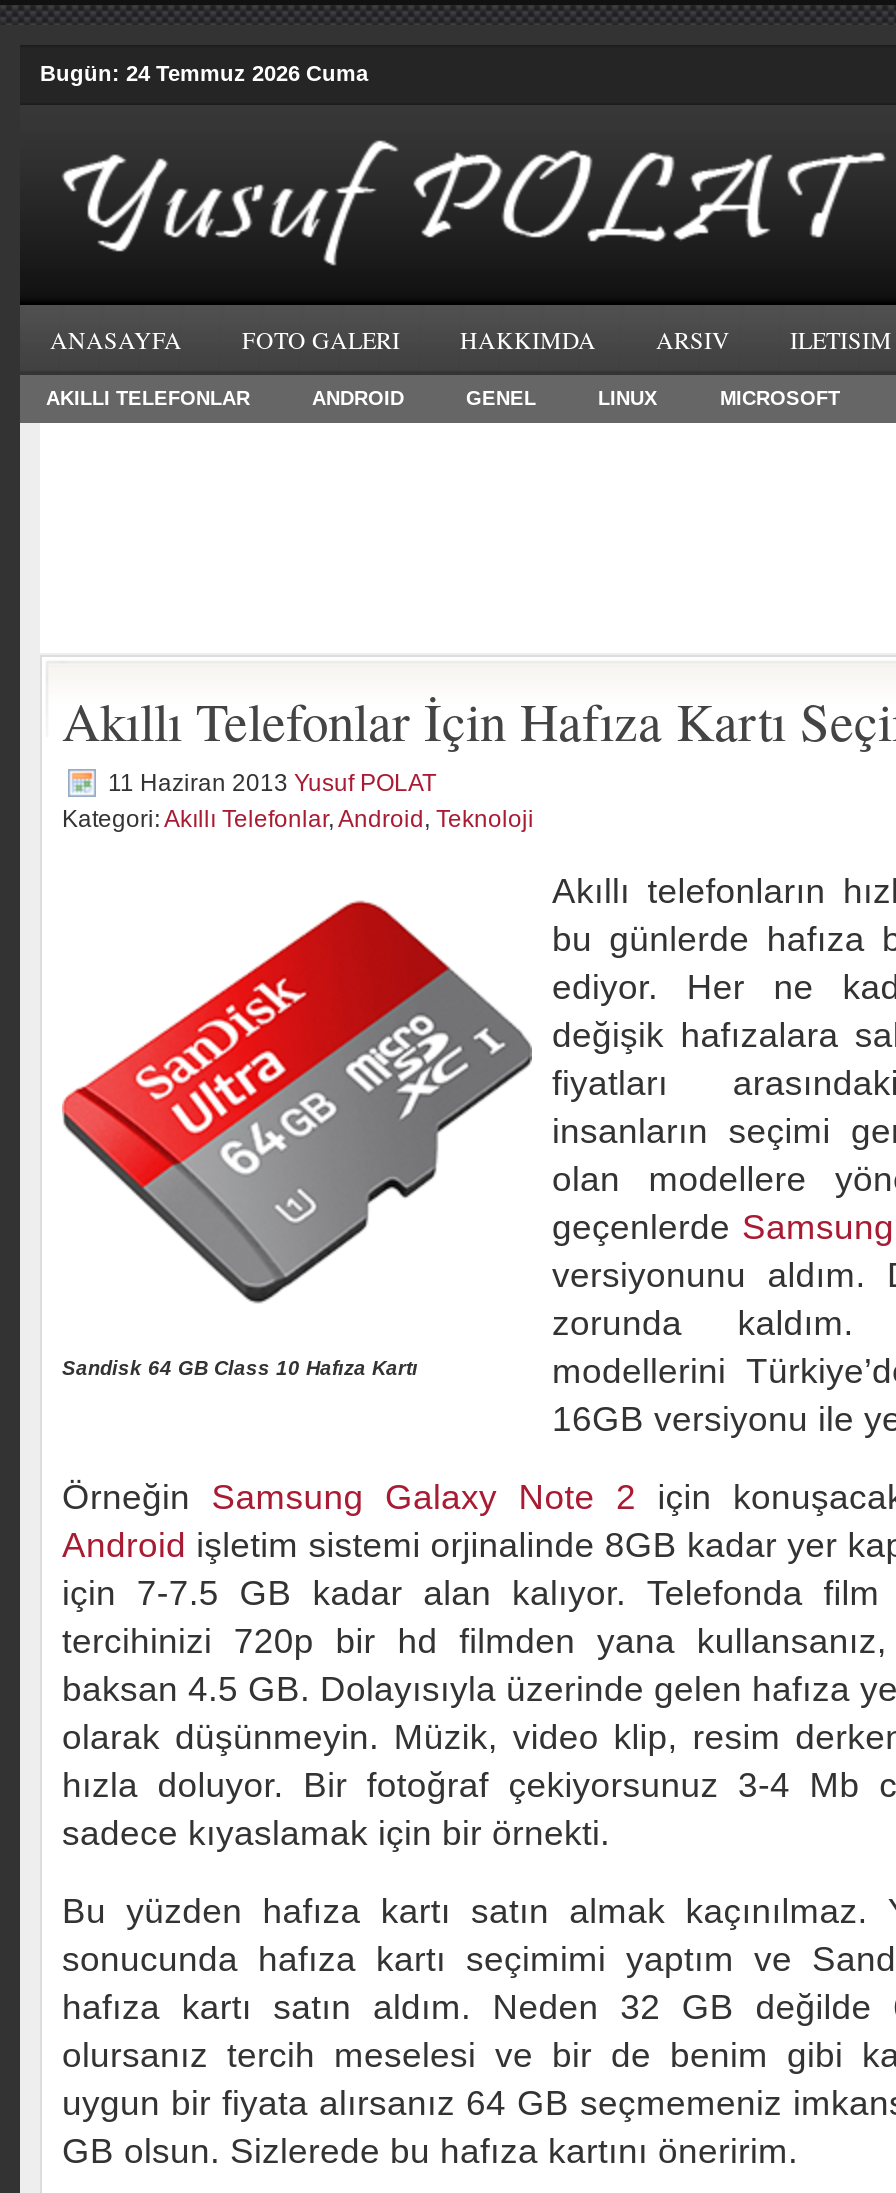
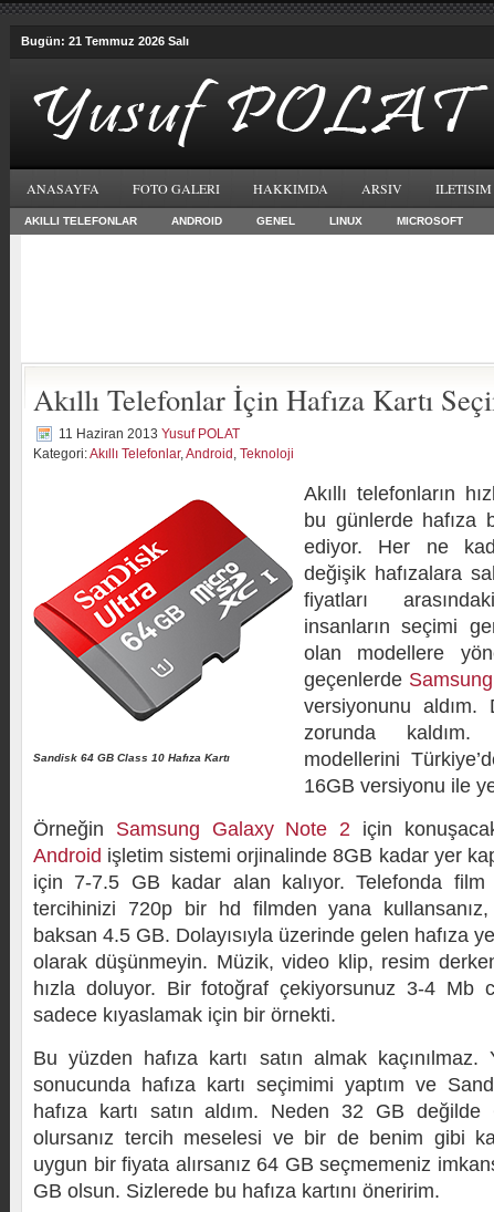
- Bugün: 24 Temmuz 2026 Cuma
+ Bugün: 21 Temmuz 2026 Salı
